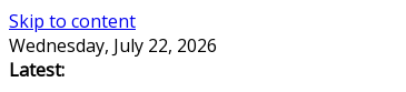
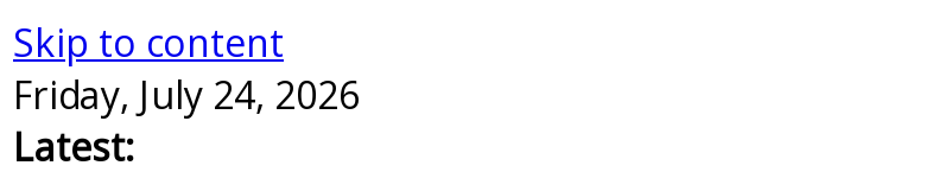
- Wednesday, July 22, 2026
+ Friday, July 24, 2026
